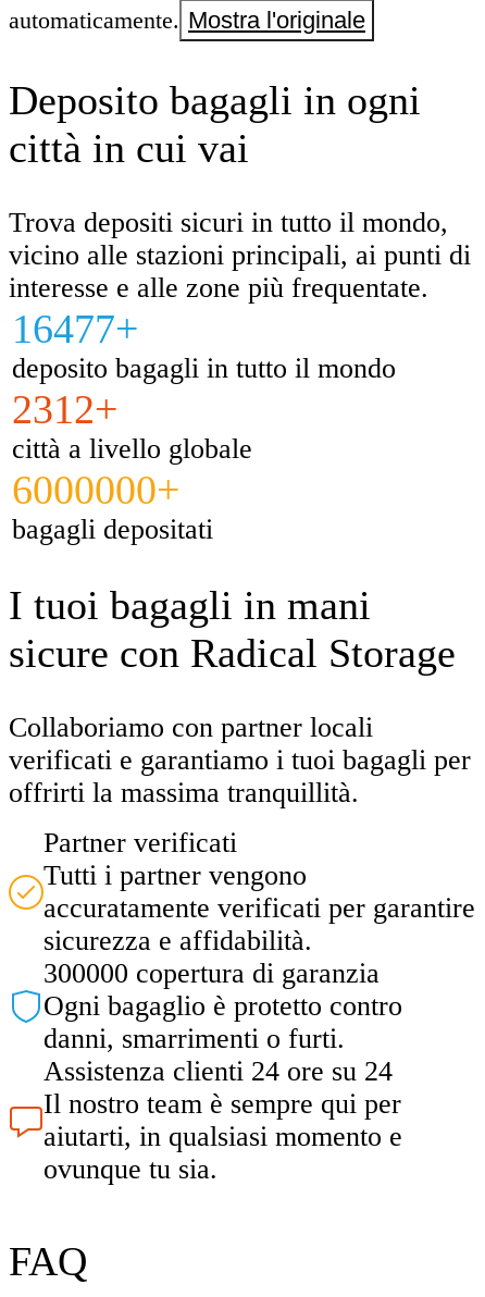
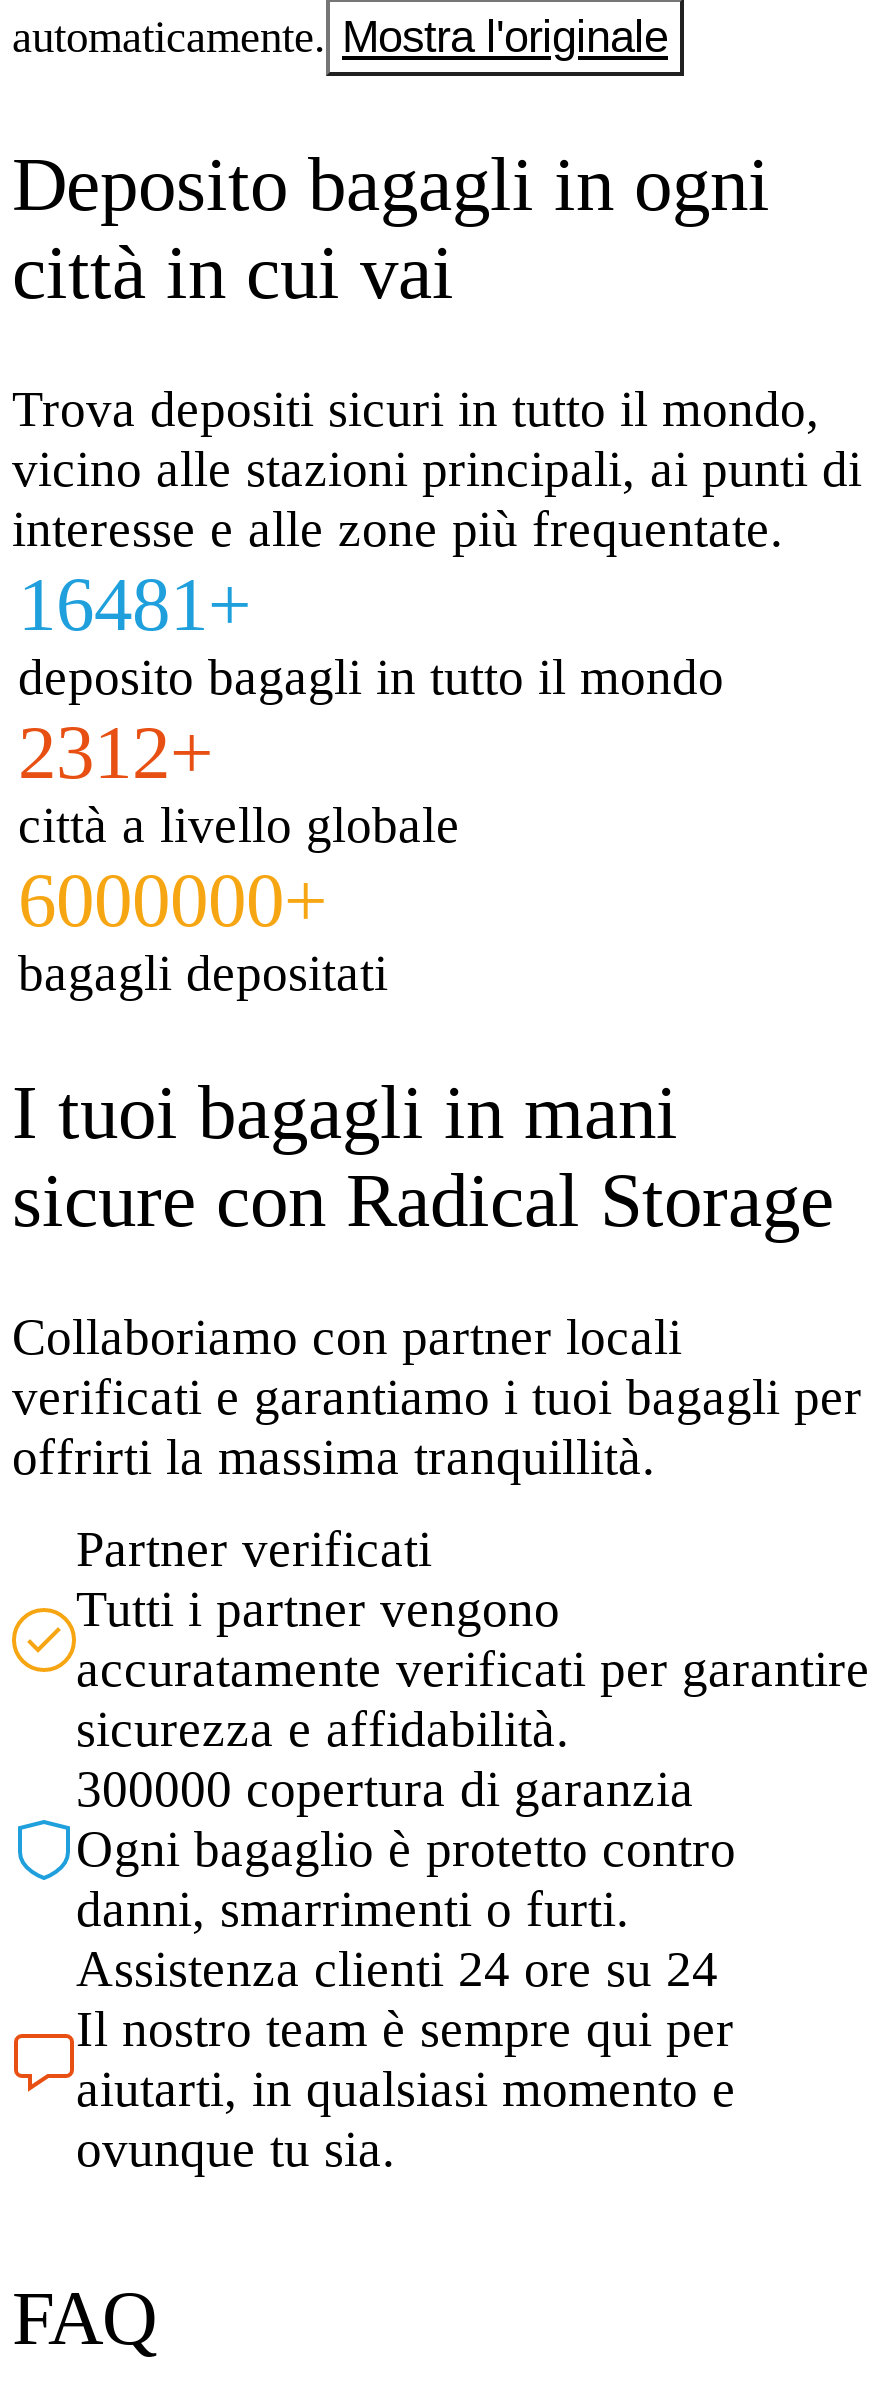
- 16477+
+ 16481+
